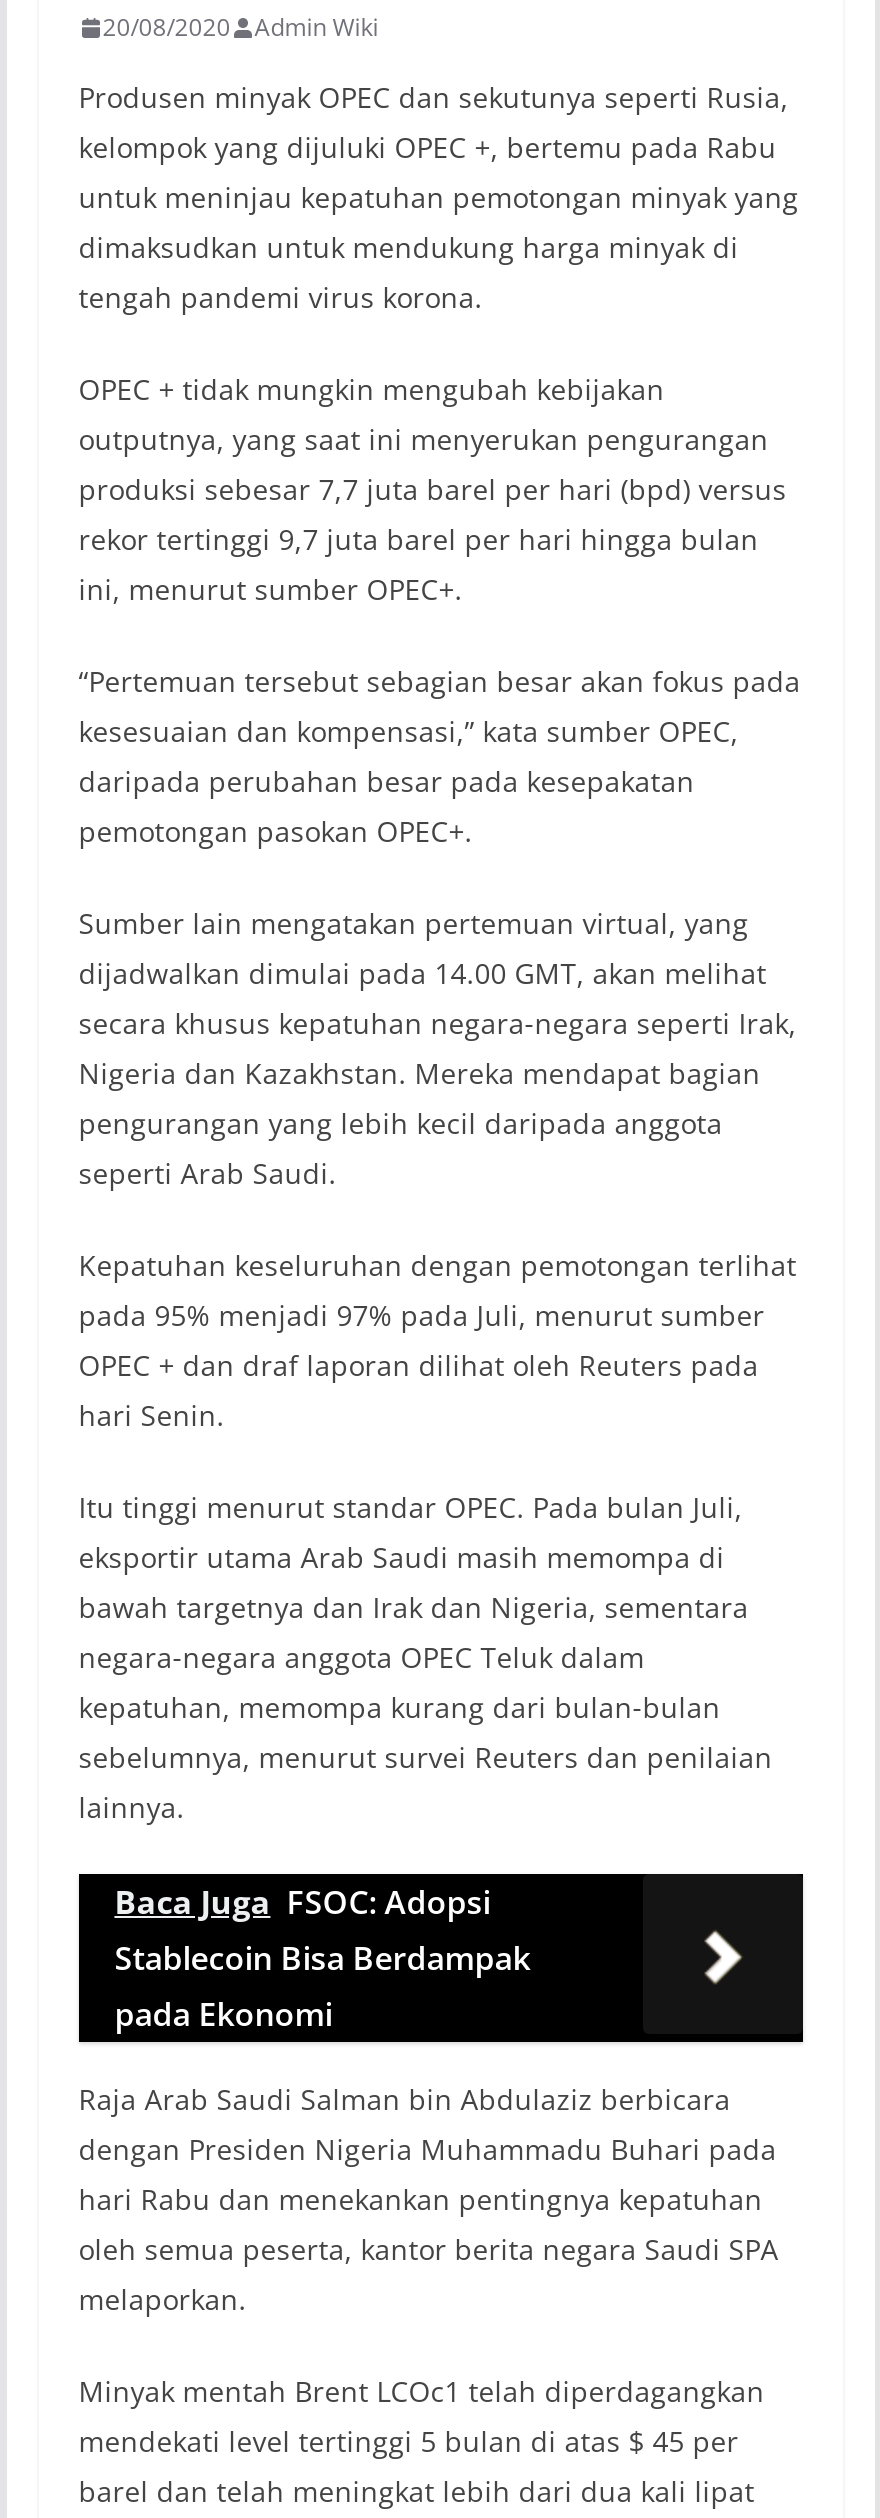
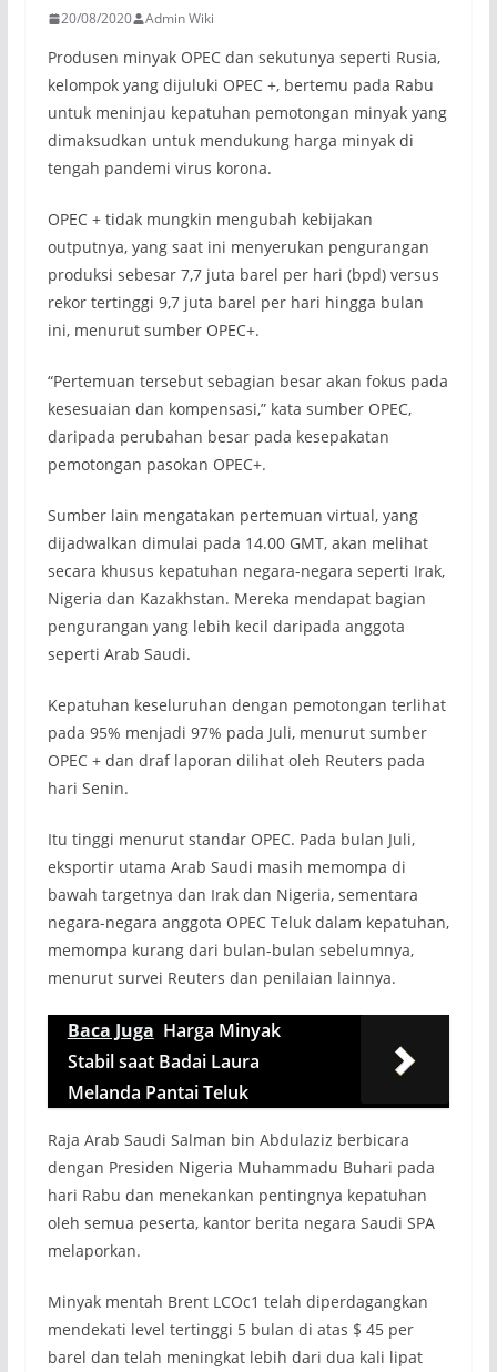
- Baca Juga FSOC: Adopsi
- Stablecoin Bisa Berdampak
- pada Ekonomi
+ Baca Juga Harga Minyak
+ Stabil saat Badai Laura
+ Melanda Pantai Teluk
